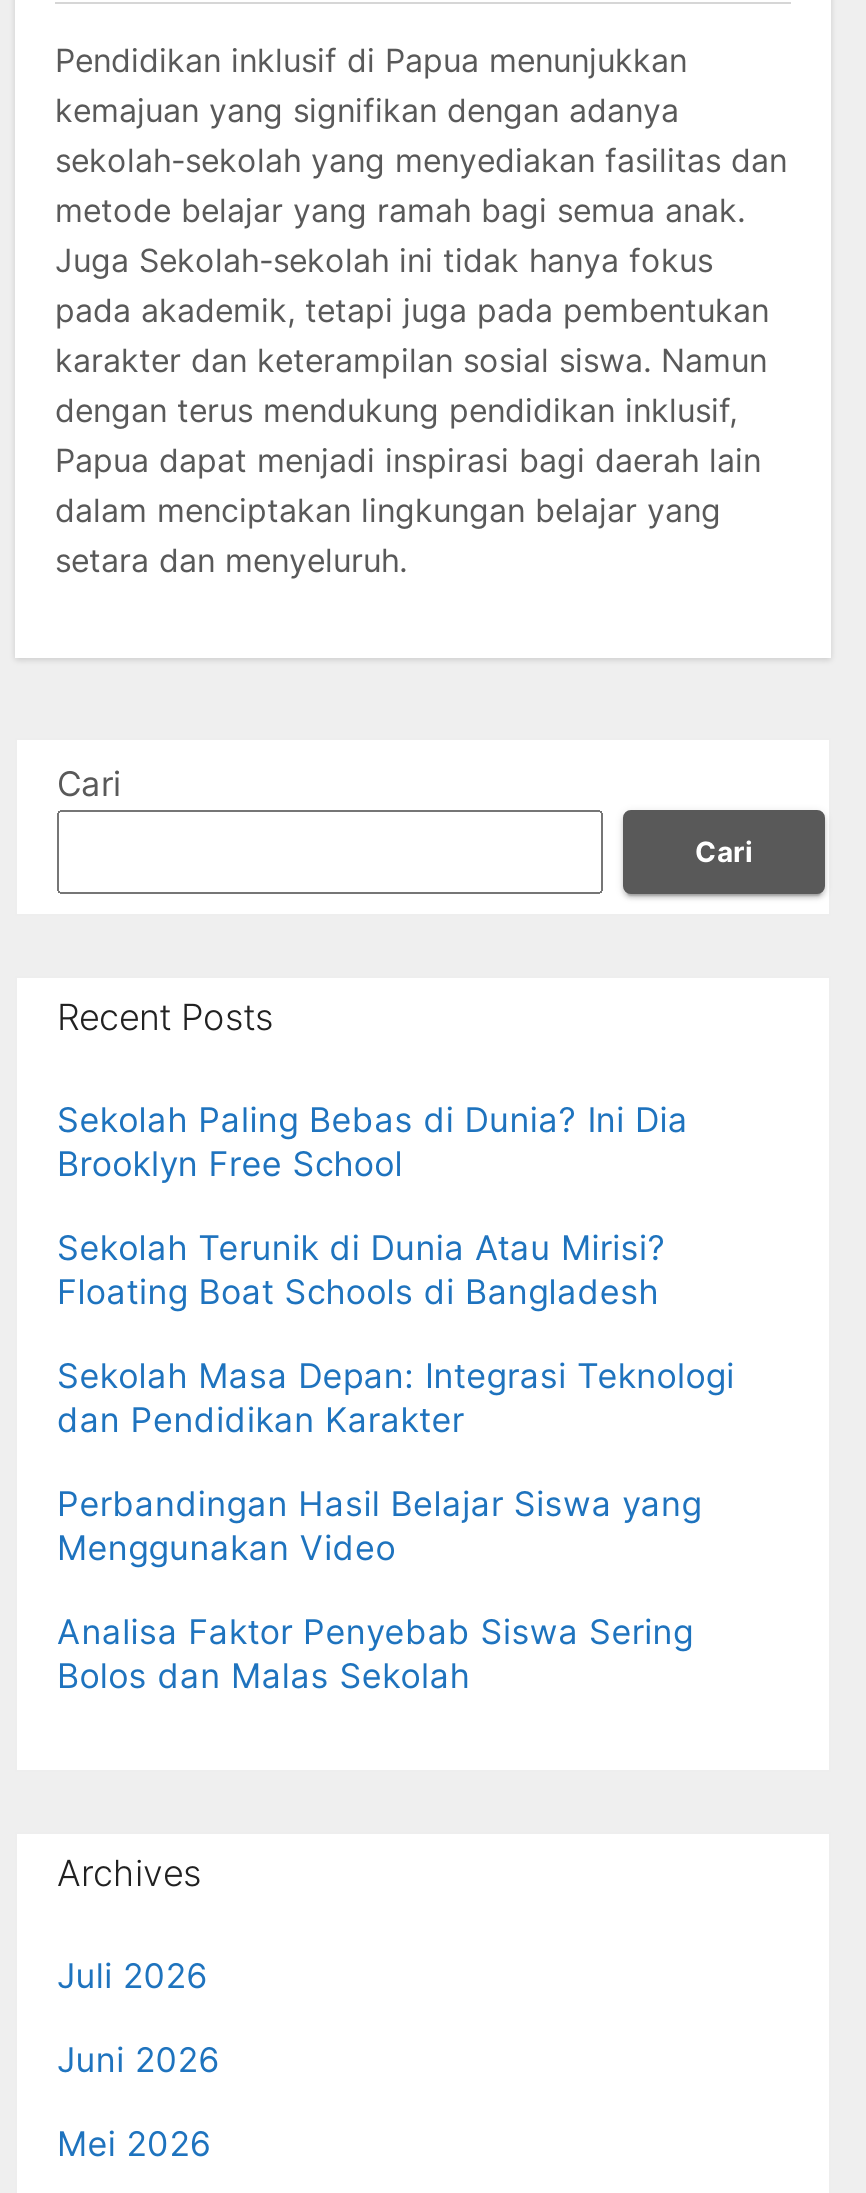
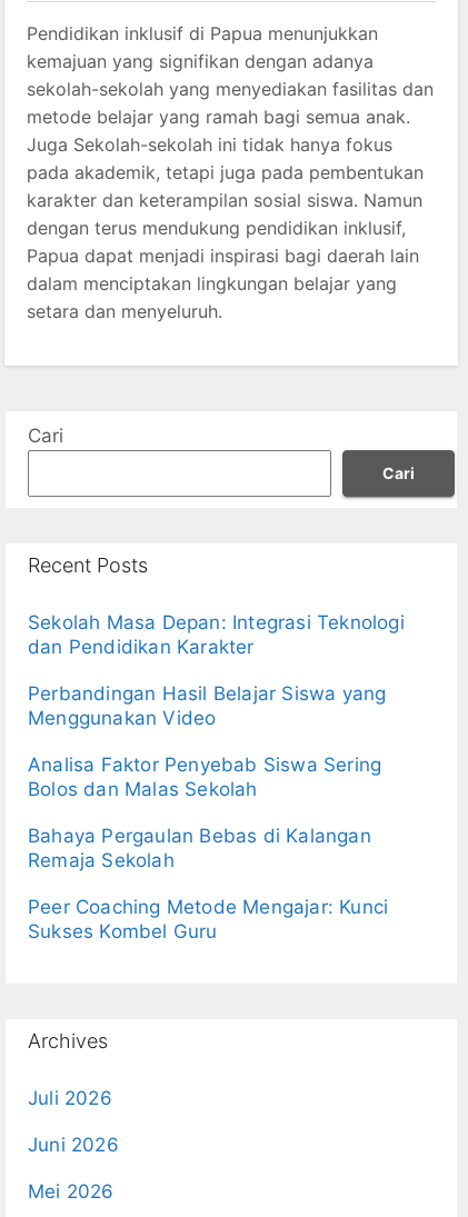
- Sekolah Paling Bebas di Dunia? Ini Dia
- Brooklyn Free School
- Sekolah Terunik di Dunia Atau Mirisi?
- Floating Boat Schools di Bangladesh

moved up: Sekolah Masa Depan: Integrasi Teknologi | dan Pendidikan Karakter | Perbandingan Hasil Belajar Siswa yang | Menggunakan Video | Analisa Faktor Penyebab Siswa Sering | Bolos dan Malas Sekolah

+ Bahaya Pergaulan Bebas di Kalangan
+ Remaja Sekolah
+ Peer Coaching Metode Mengajar: Kunci
+ Sukses Kombel Guru
